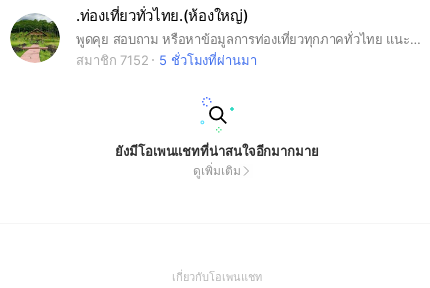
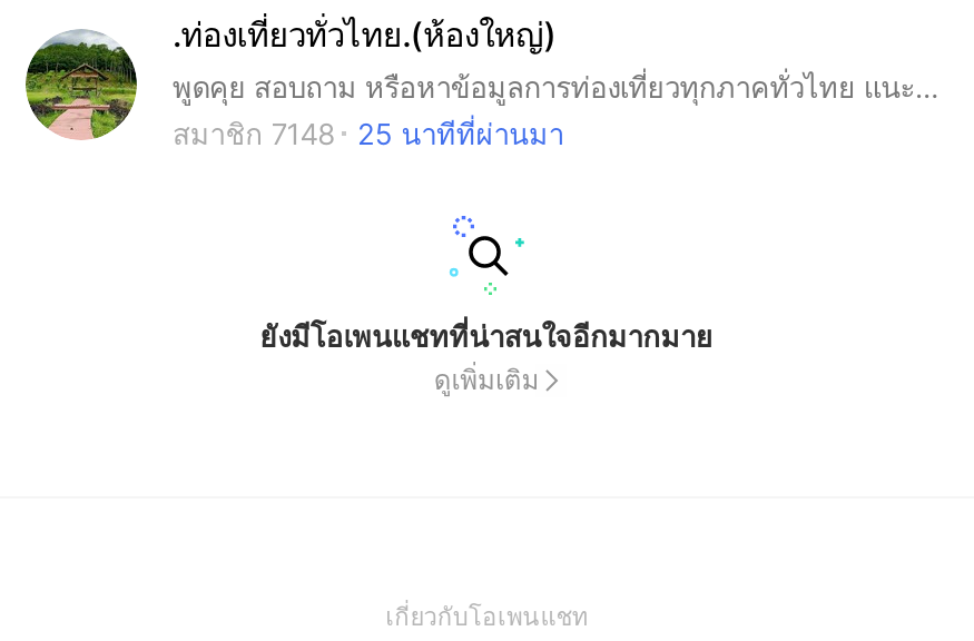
- สมาชิก 7152
- 5 ชั่วโมงที่ผ่านมา
+ สมาชิก 7148
+ 25 นาทีที่ผ่านมา
